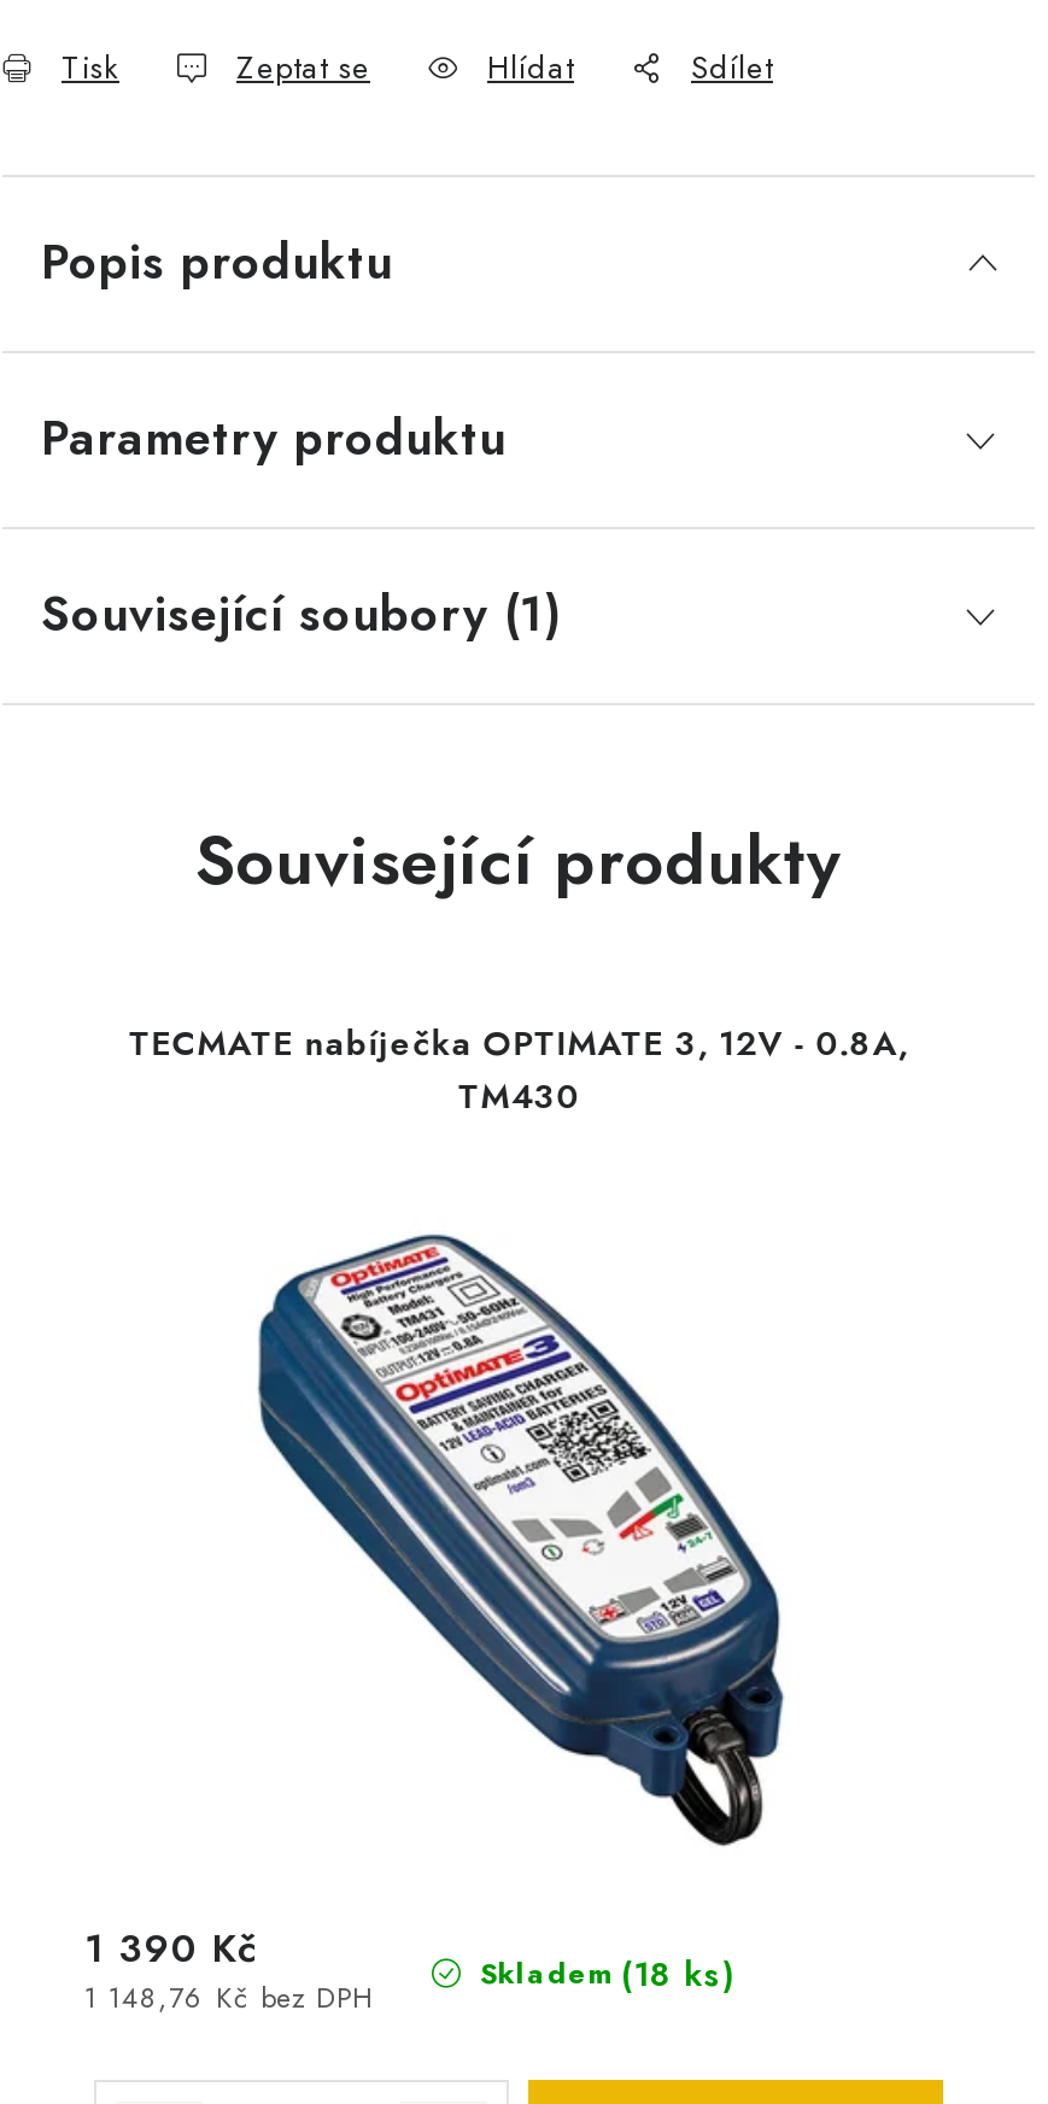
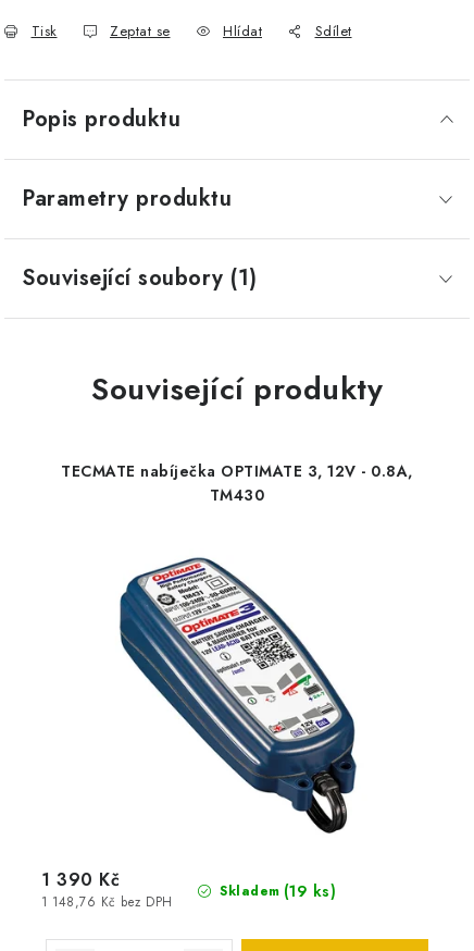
- Skladem (18 ks)
+ Skladem (19 ks)
